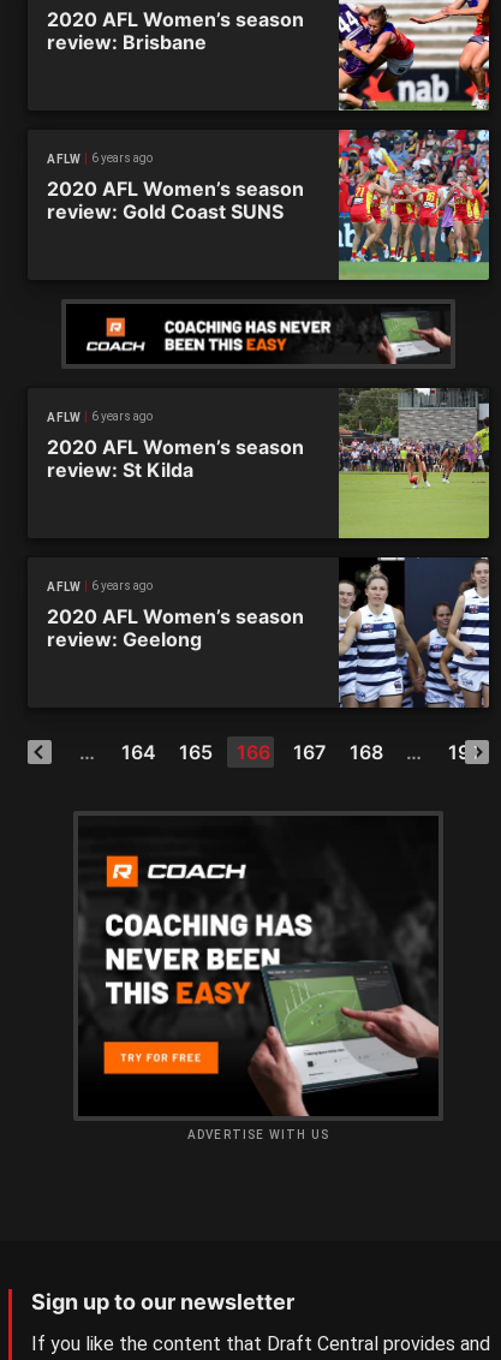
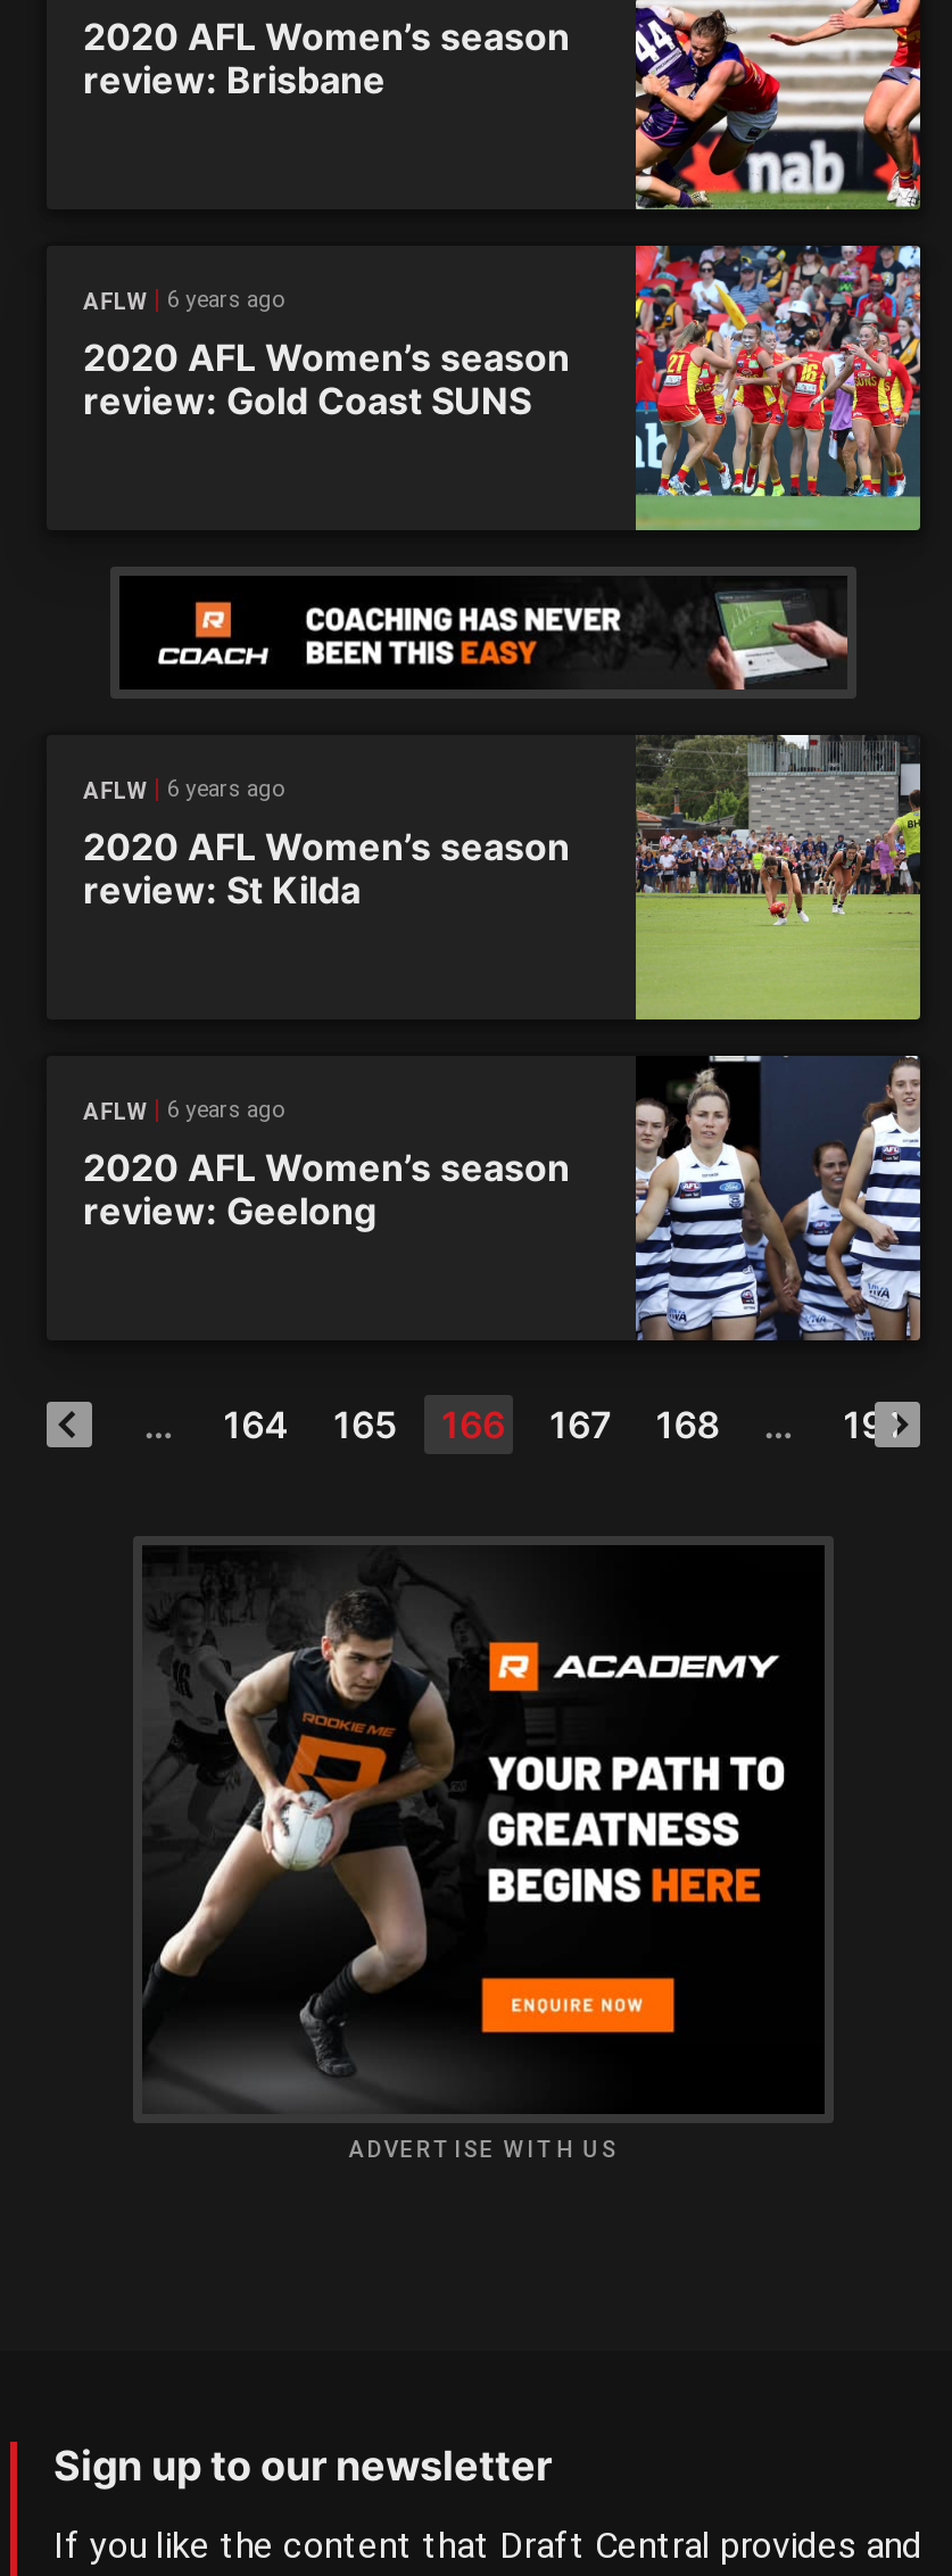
- [image]
+ [image]
